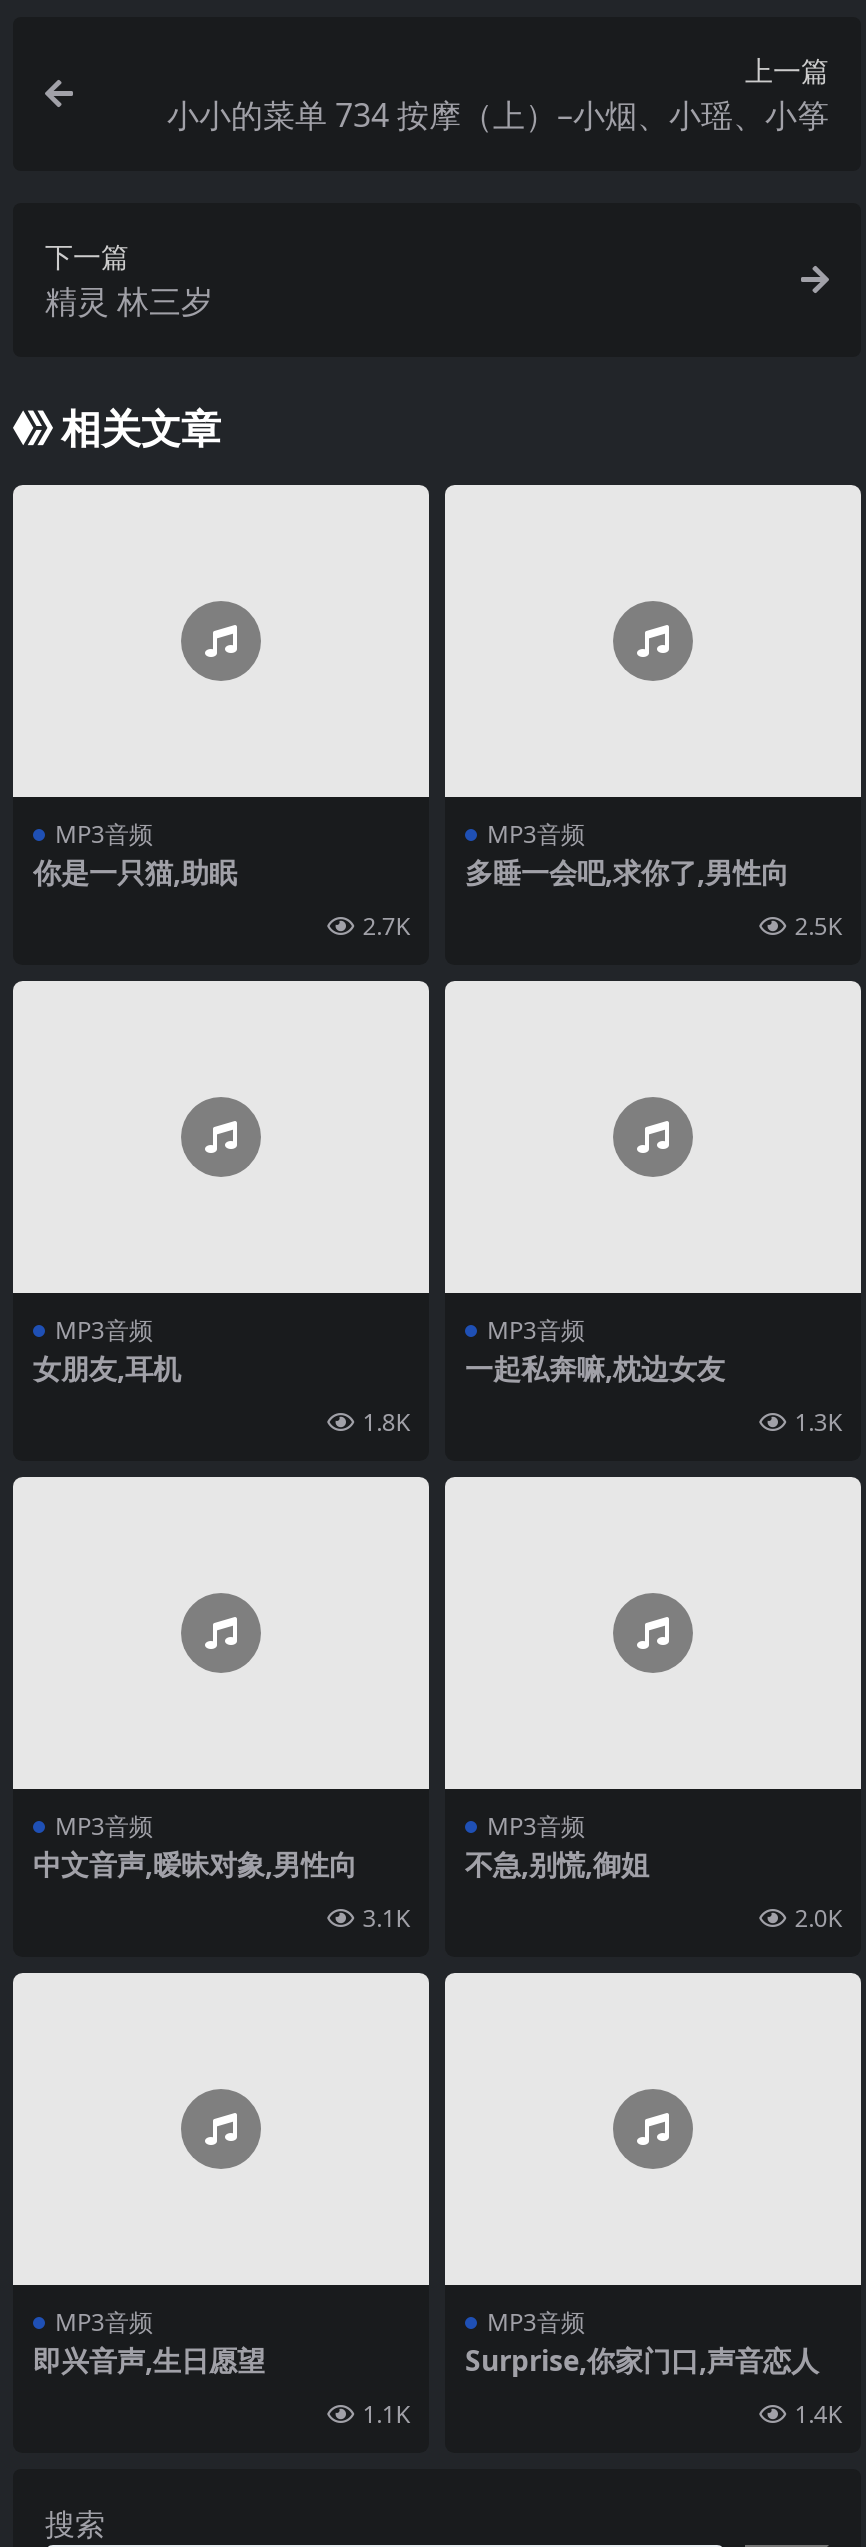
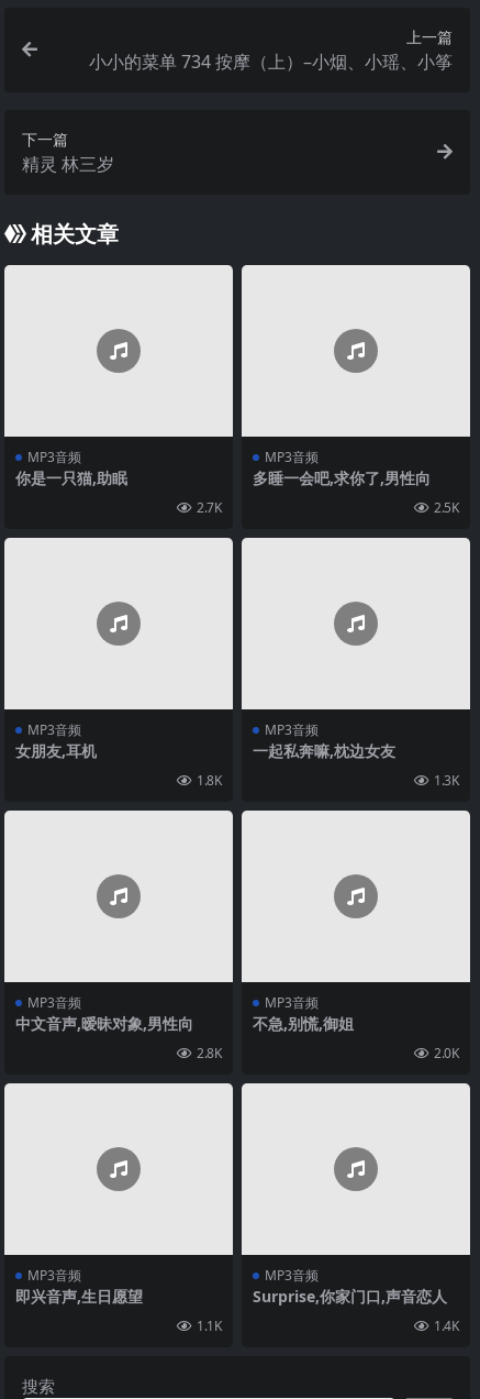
- 3.1K
+ 2.8K
